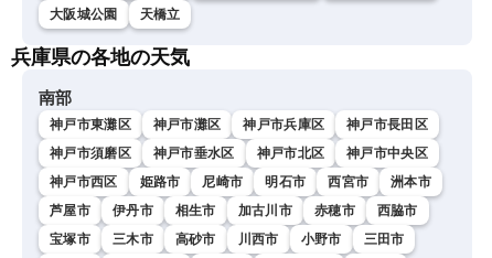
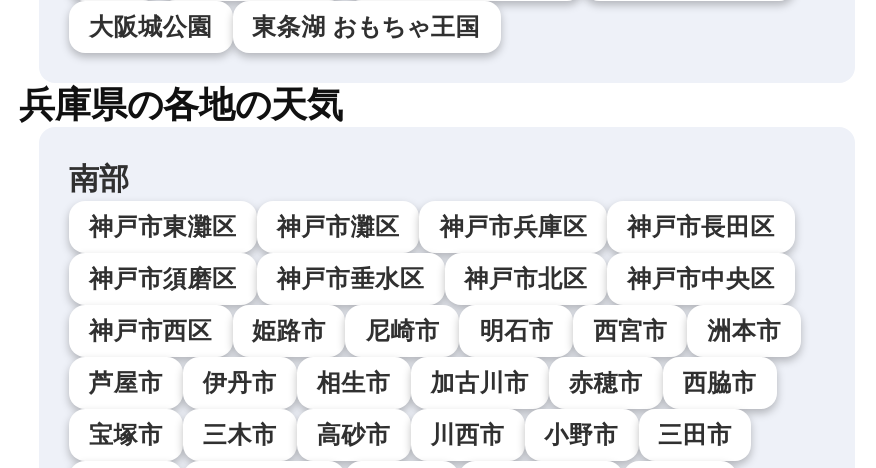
- 天橋立
+ 東条湖 おもちゃ王国
